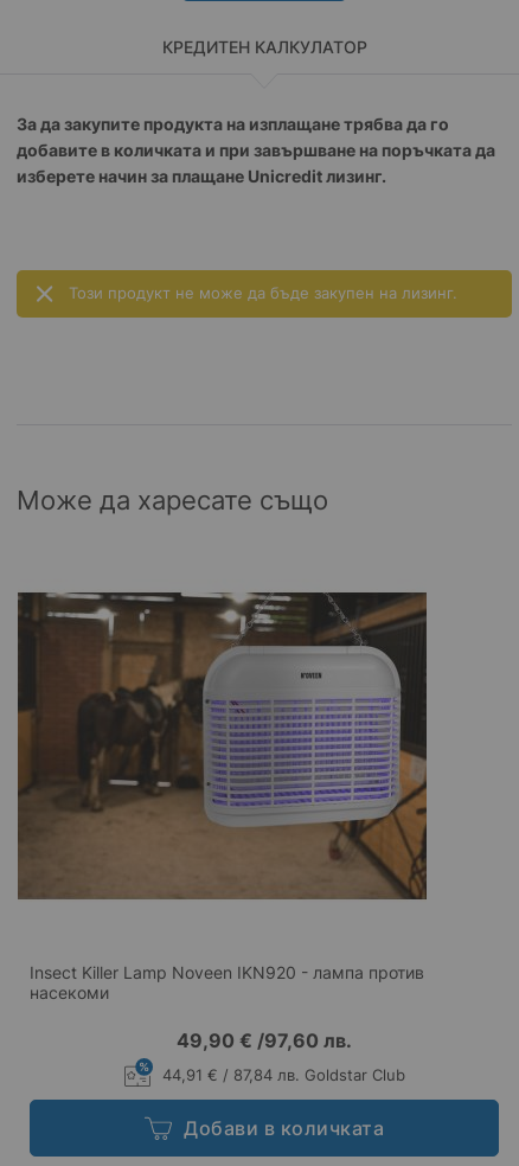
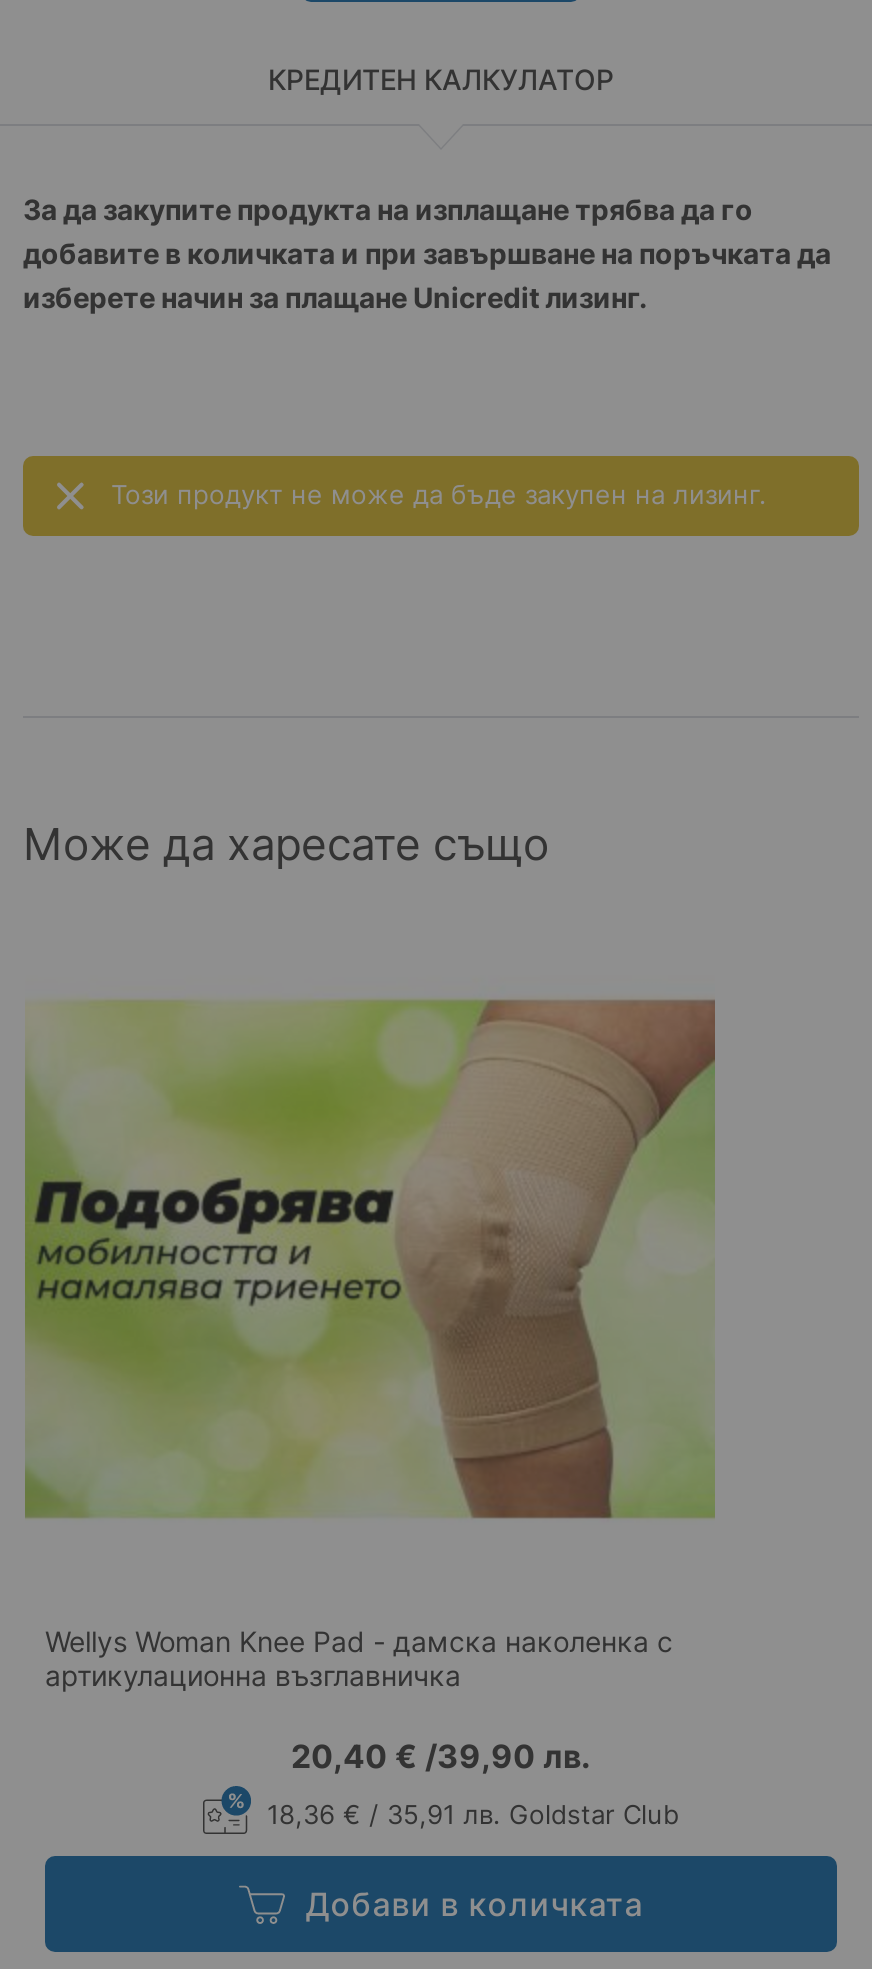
- [image]
+ [image]

- Insect Killer Lamp Noveen IKN920 - лампа против
- насекоми
+ Wellys Woman Knee Pad - дамска наколенка с
+ артикулационна възглавничка

- 49,90 €/97,60 лв.
+ 20,40 €/39,90 лв.

- 44,91 € / 87,84 лв. Goldstar Club
+ 18,36 € / 35,91 лв. Goldstar Club
